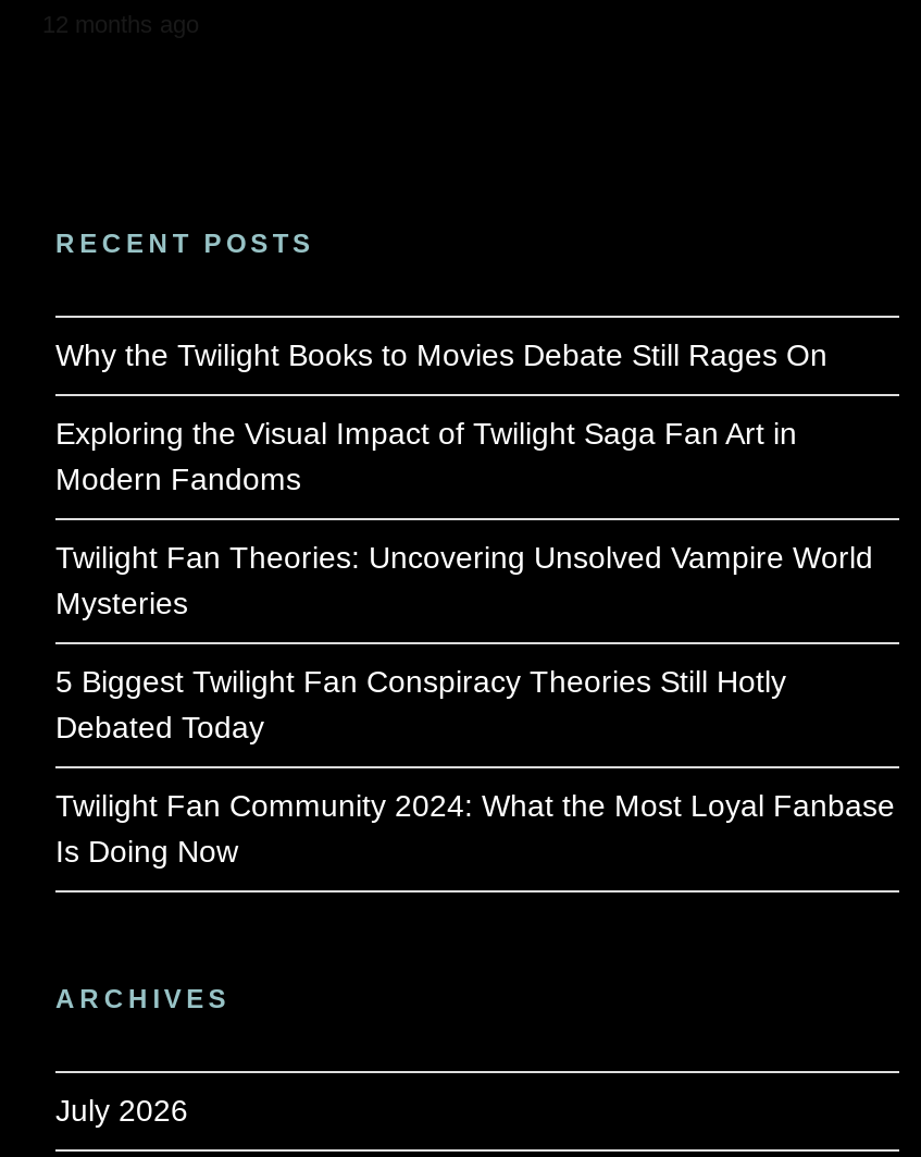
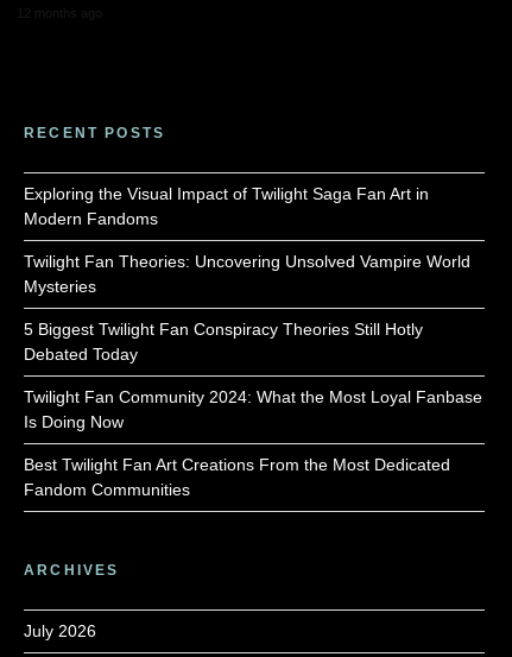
- Why the Twilight Books to Movies Debate Still Rages On

moved up: Exploring the Visual Impact of Twilight Saga Fan Art in | Modern Fandoms | Twilight Fan Theories: Uncovering Unsolved Vampire World | Mysteries | 5 Biggest Twilight Fan Conspiracy Theories Still Hotly | Debated Today | Twilight Fan Community 2024: What the Most Loyal Fanbase | Is Doing Now

+ Best Twilight Fan Art Creations From the Most Dedicated
+ Fandom Communities
